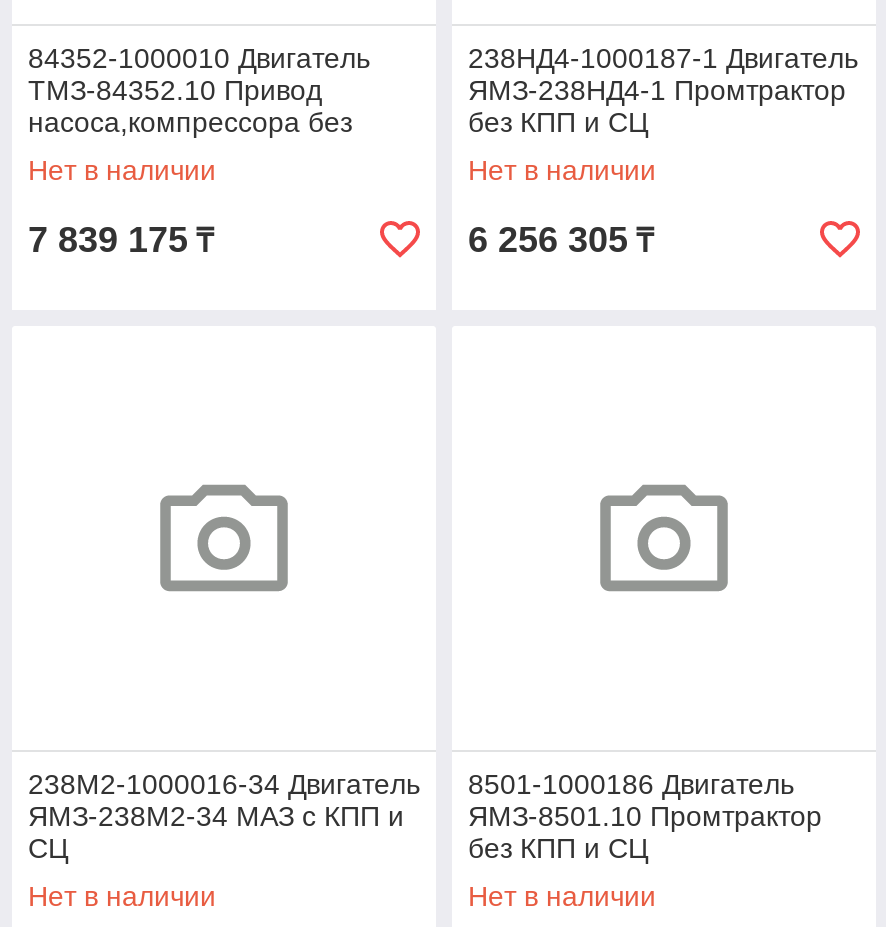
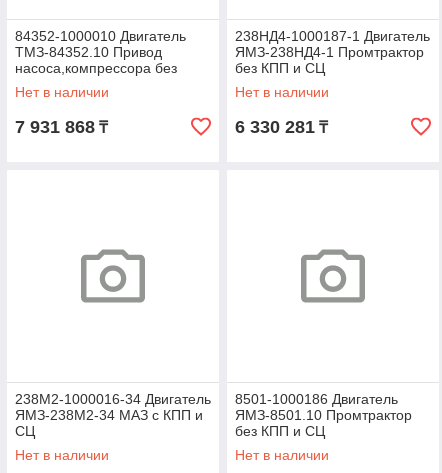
- 7 839 175 ₸
+ 7 931 868 ₸

- 6 256 305 ₸
+ 6 330 281 ₸
